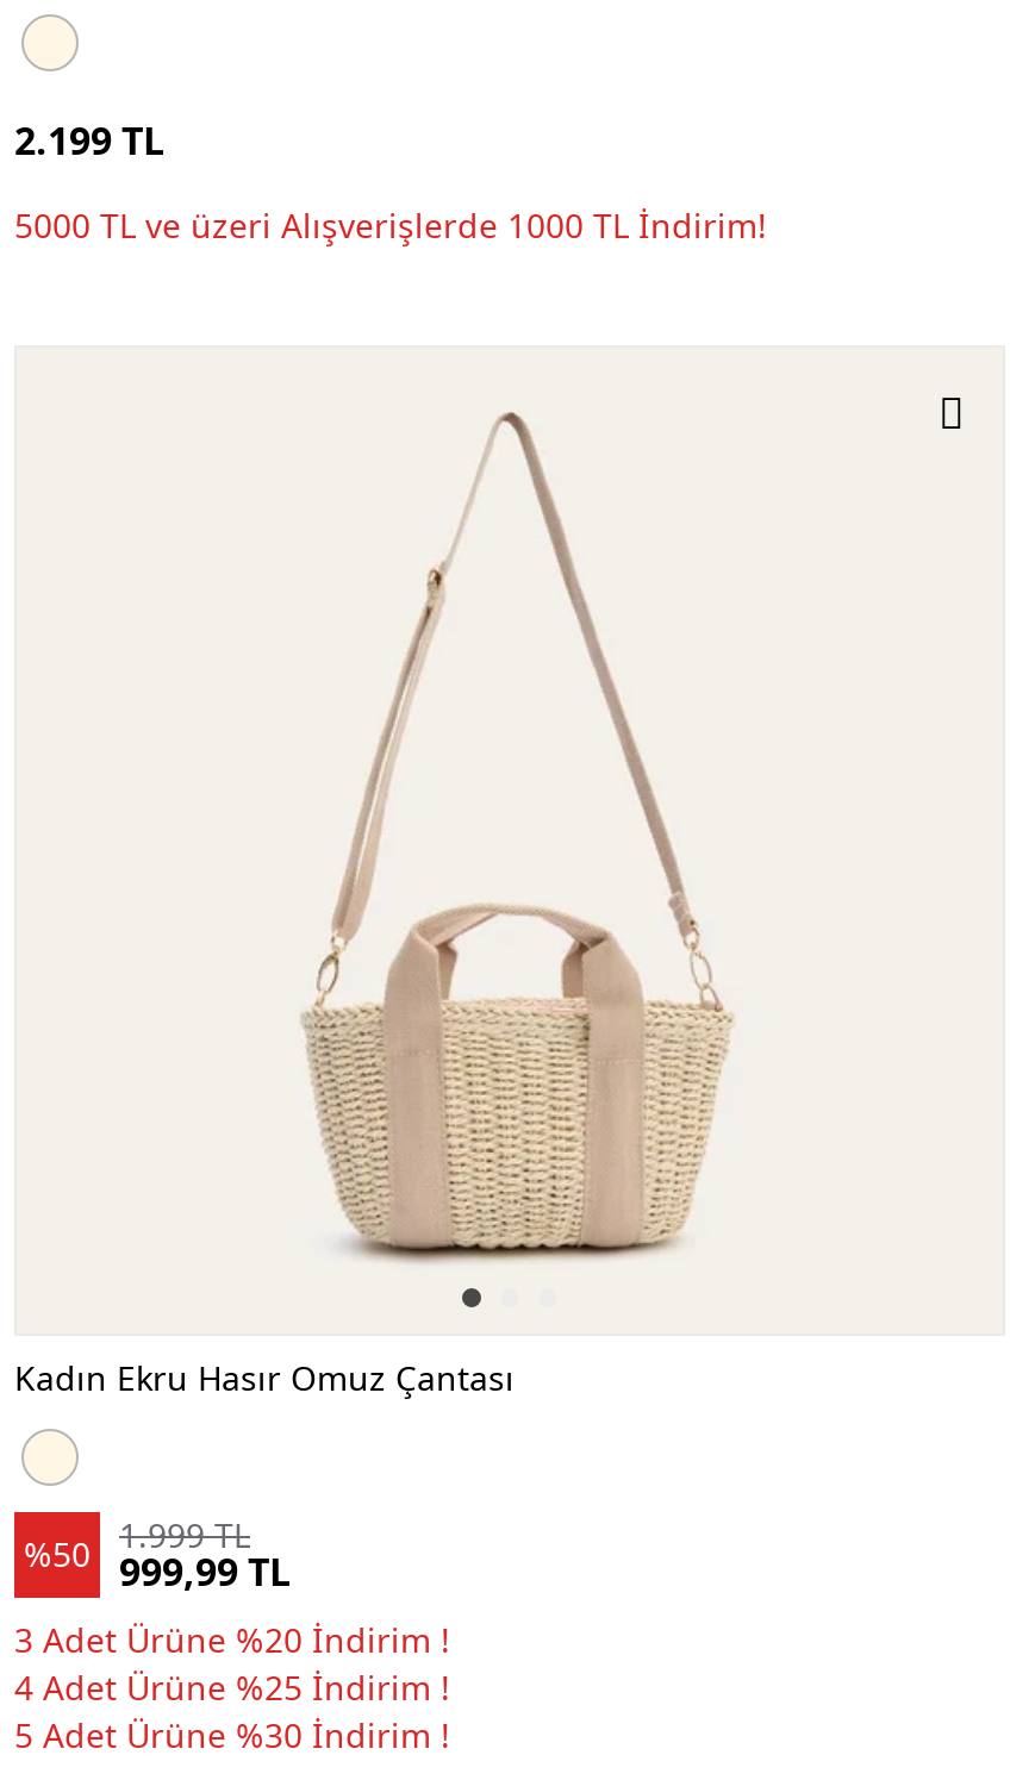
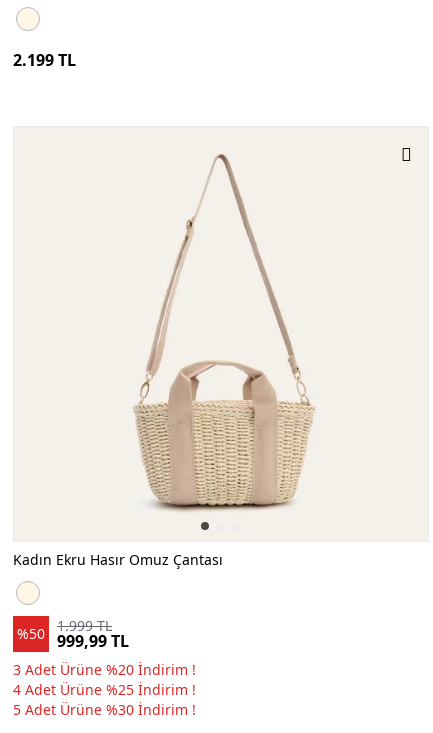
- 5000 TL ve üzeri Alışverişlerde 1000 TL İndirim!
